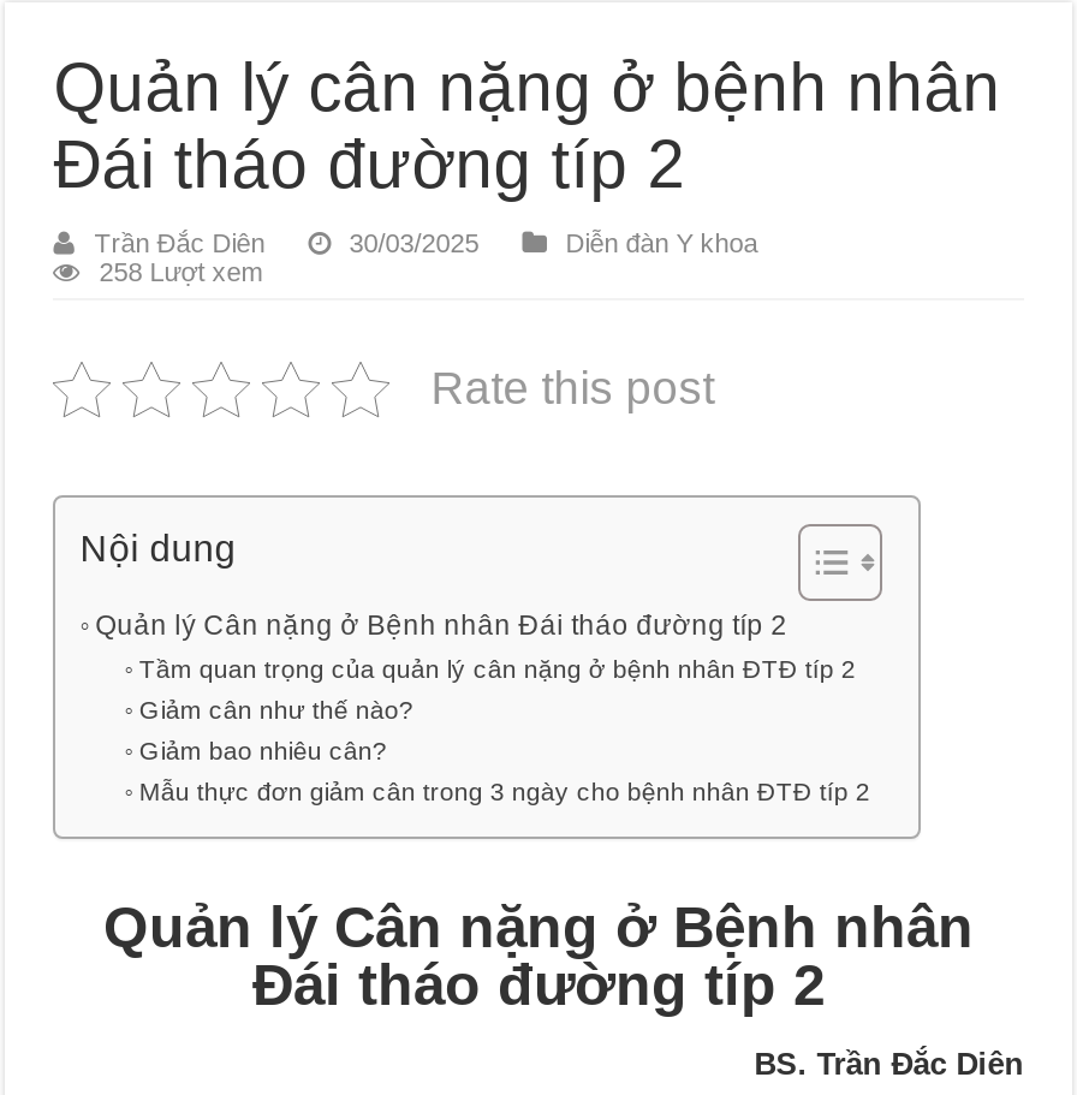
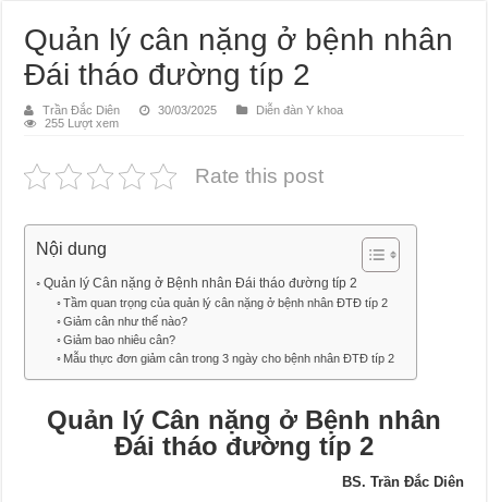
- 258 Lượt xem
+ 255 Lượt xem
